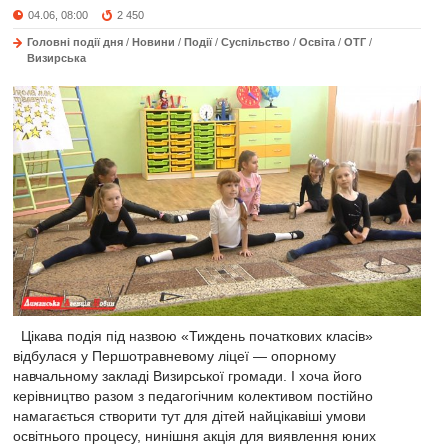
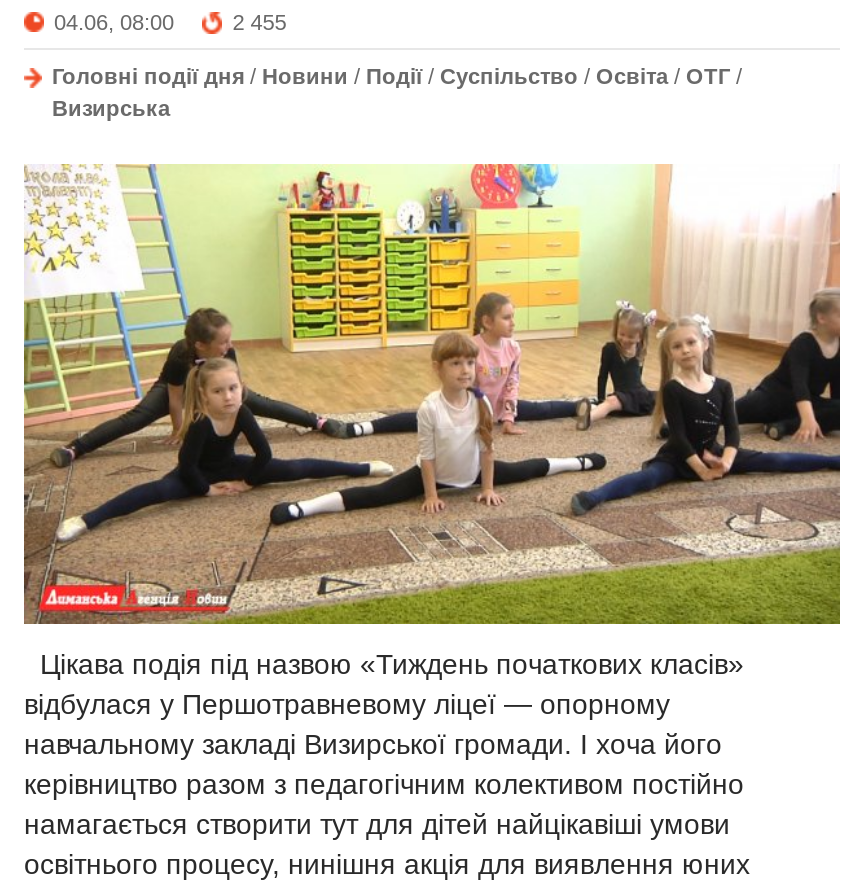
- 2 450
+ 2 455
